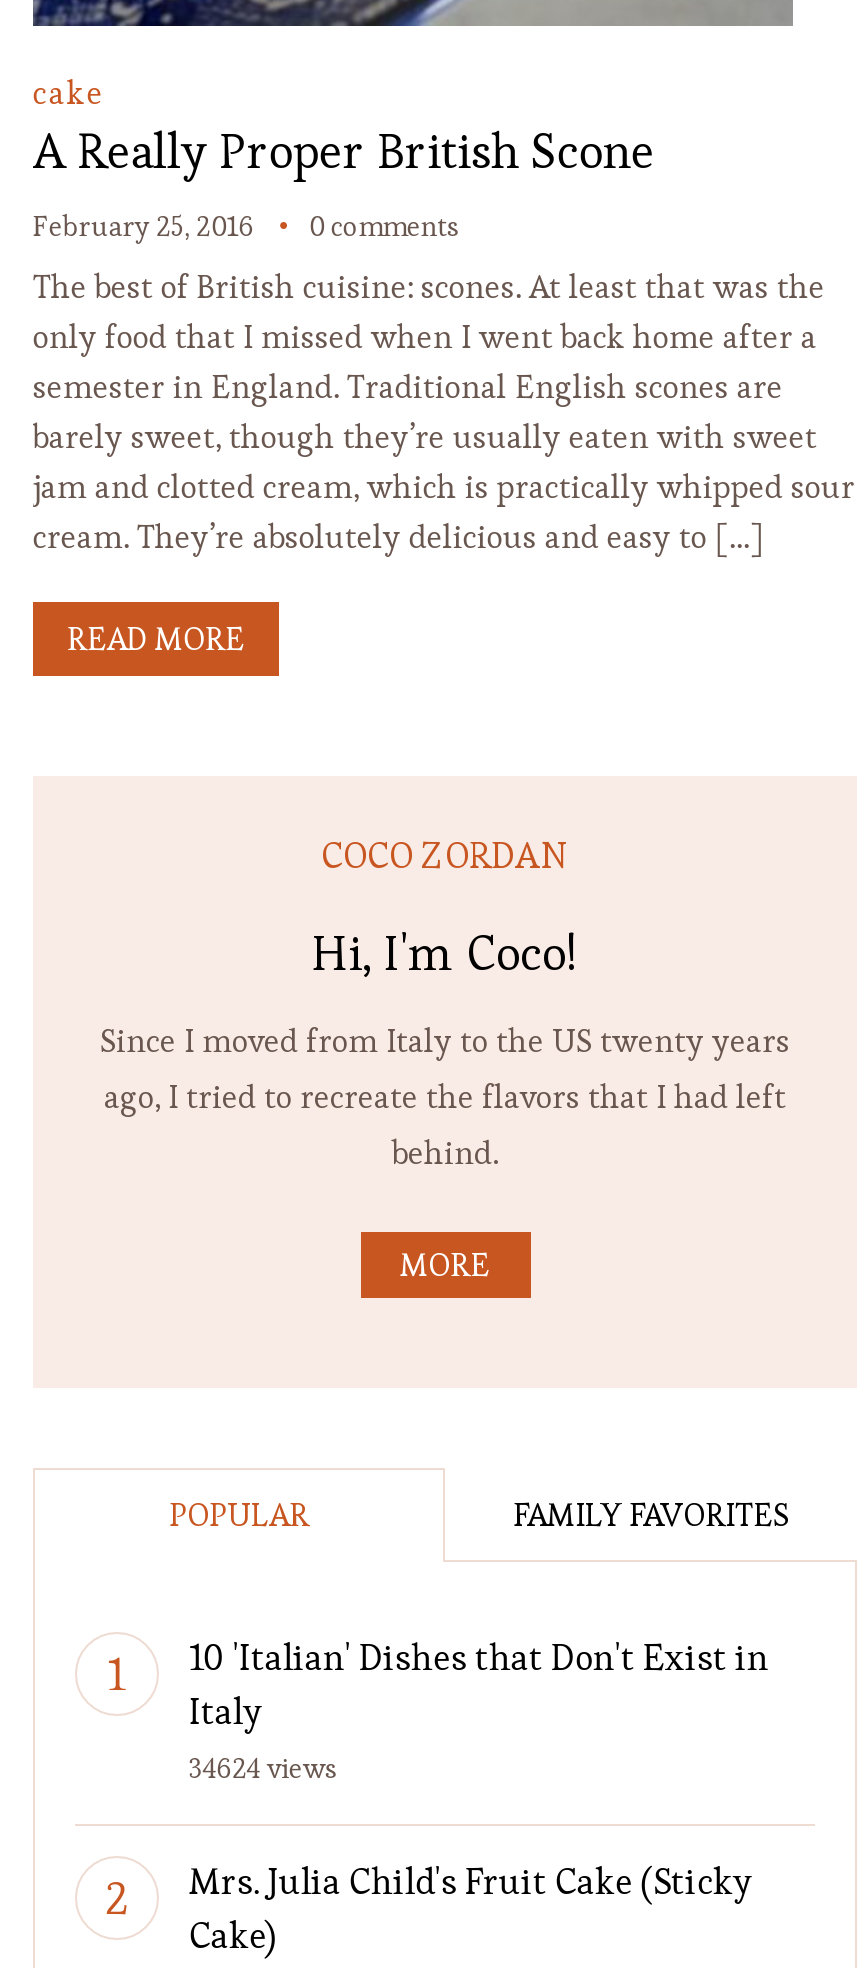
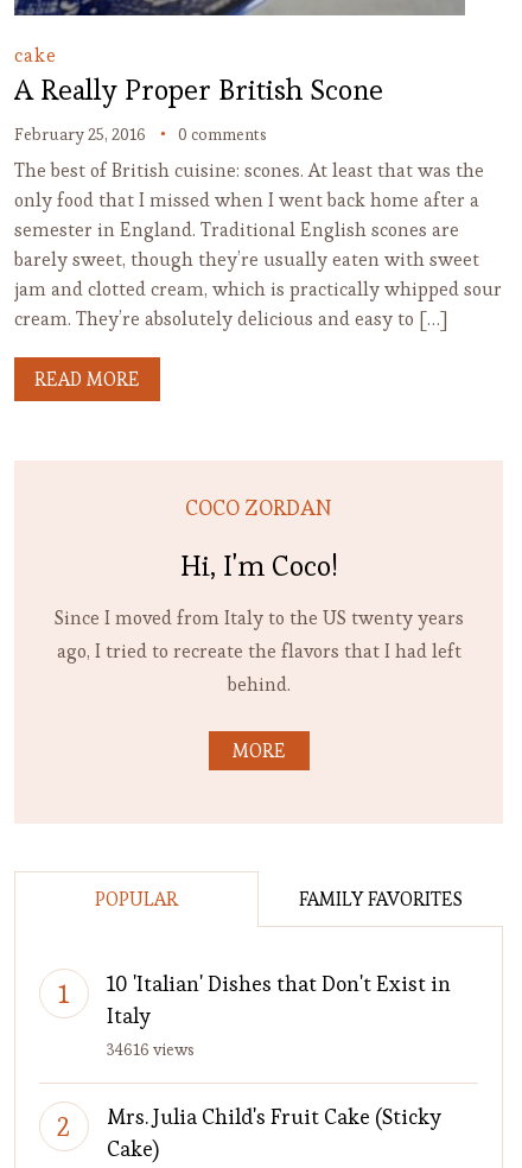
- 34624 views
+ 34616 views
